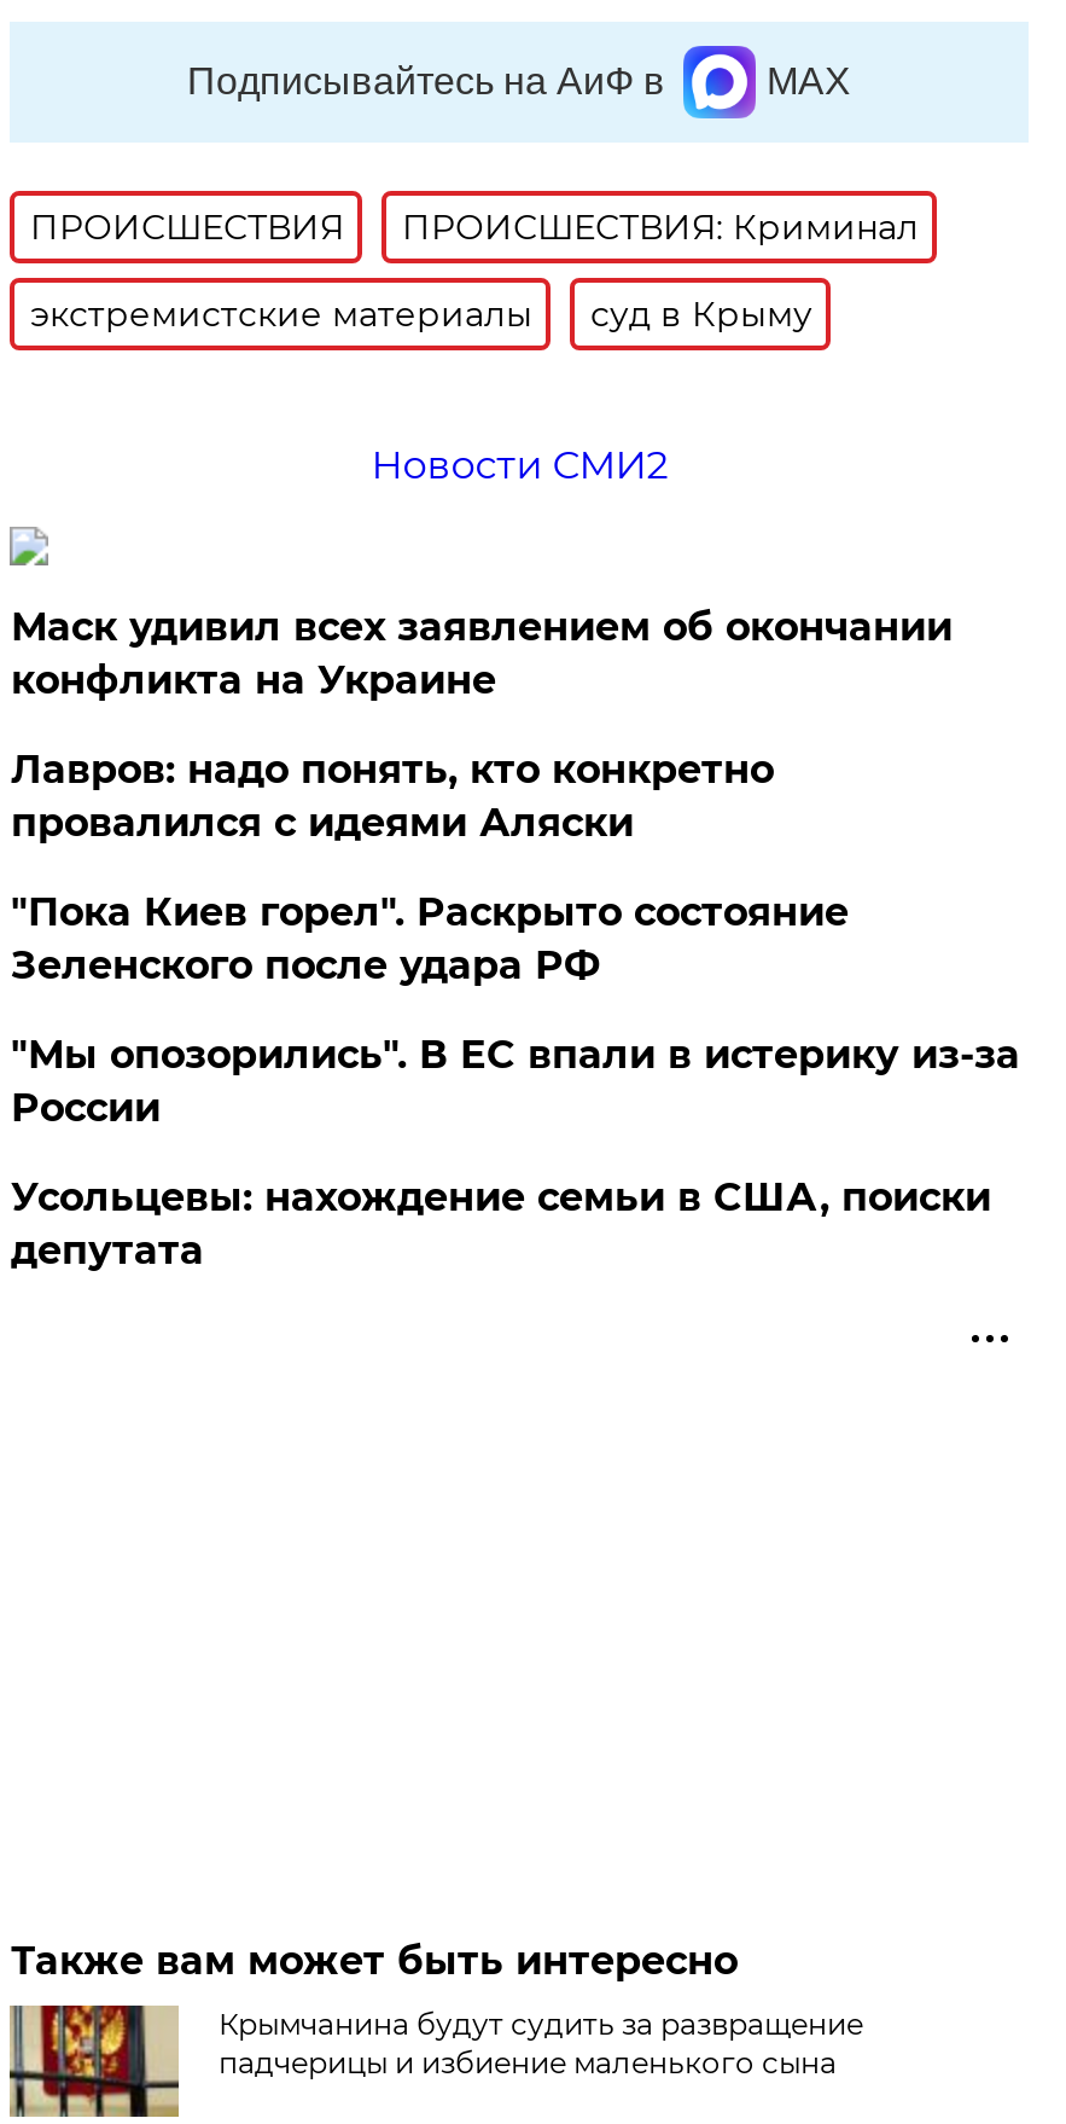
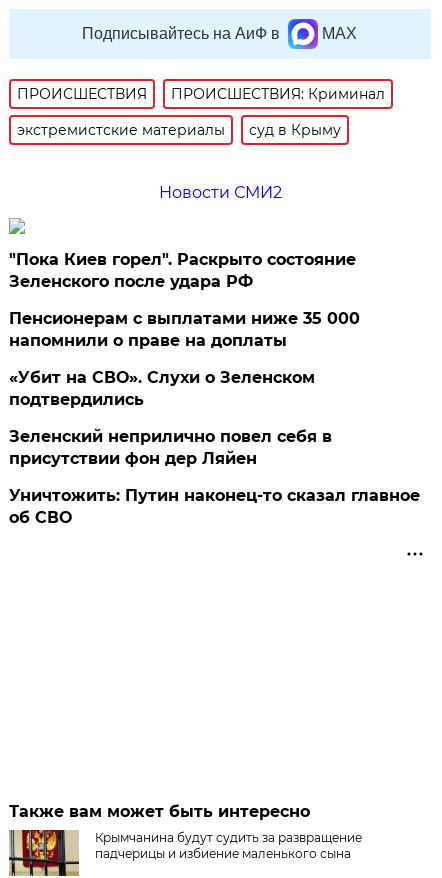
- Маск удивил всех заявлением об окончании
- конфликта на Украине
- Лавров: надо понять, кто конкретно
- провалился с идеями Аляски

moved up: "Пока Киев горел". Раскрыто состояние | Зеленского после удара РФ

- "Мы опозорились". В ЕС впали в истерику из-за
- России
- Усольцевы: нахождение семьи в США, поиски
- депутата
+ Пенсионерам с выплатами ниже 35 000
+ напомнили о праве на доплаты
+ «Убит на СВО». Слухи о Зеленском
+ подтвердились
+ Зеленский неприлично повел cебя в
+ присутствии фон дер Ляйен
+ Уничтожить: Путин наконец-то сказал главное
+ об СВО
